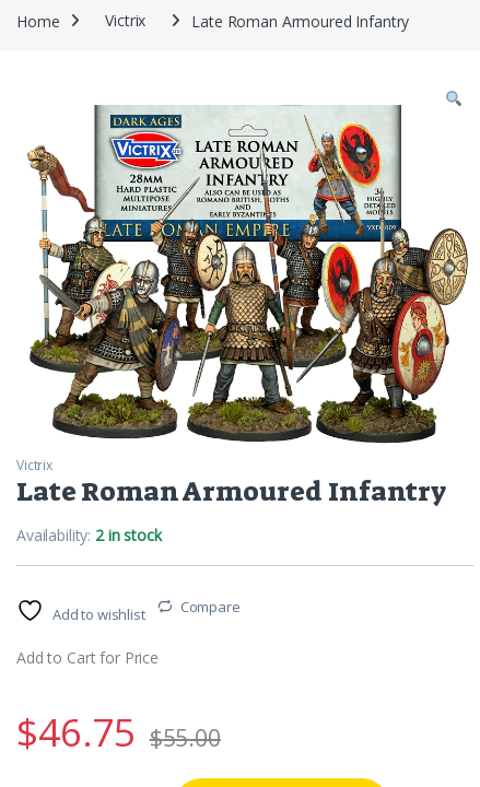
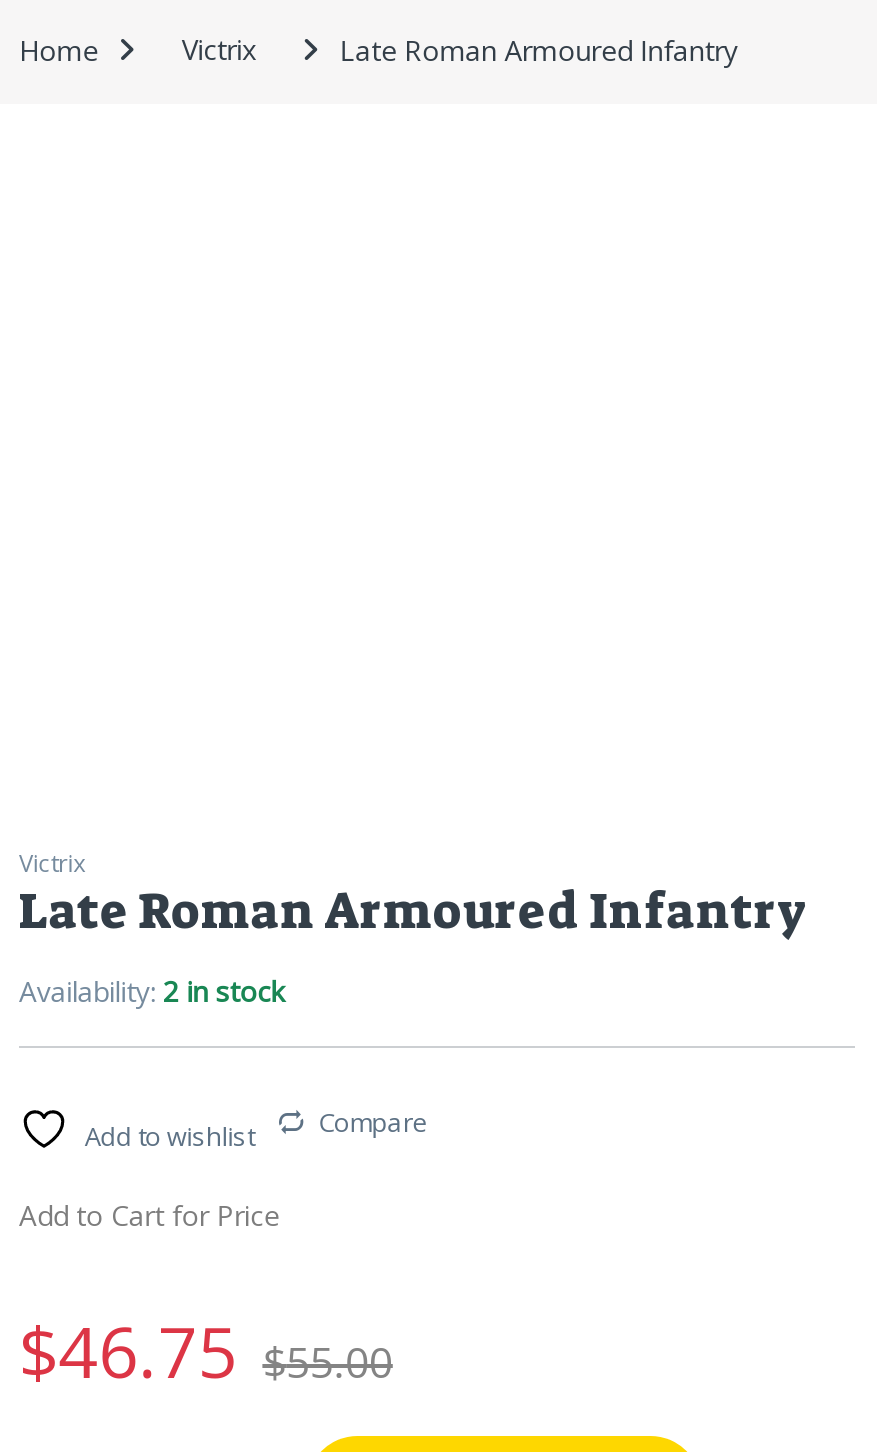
- [image]
